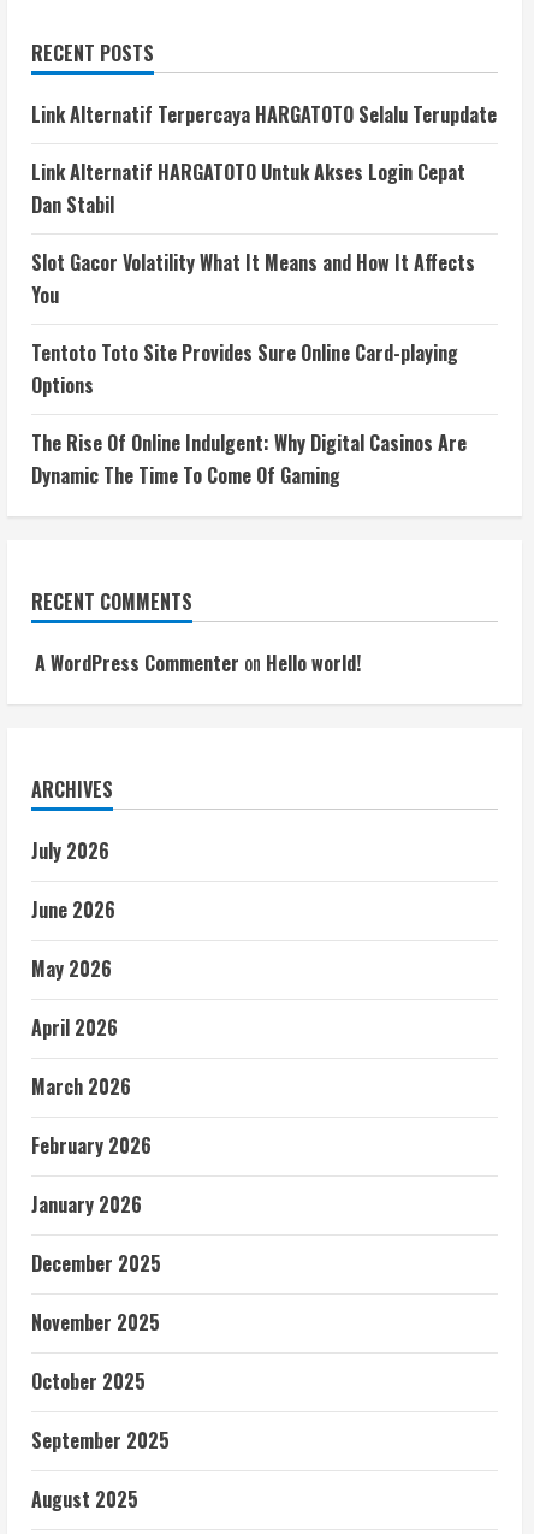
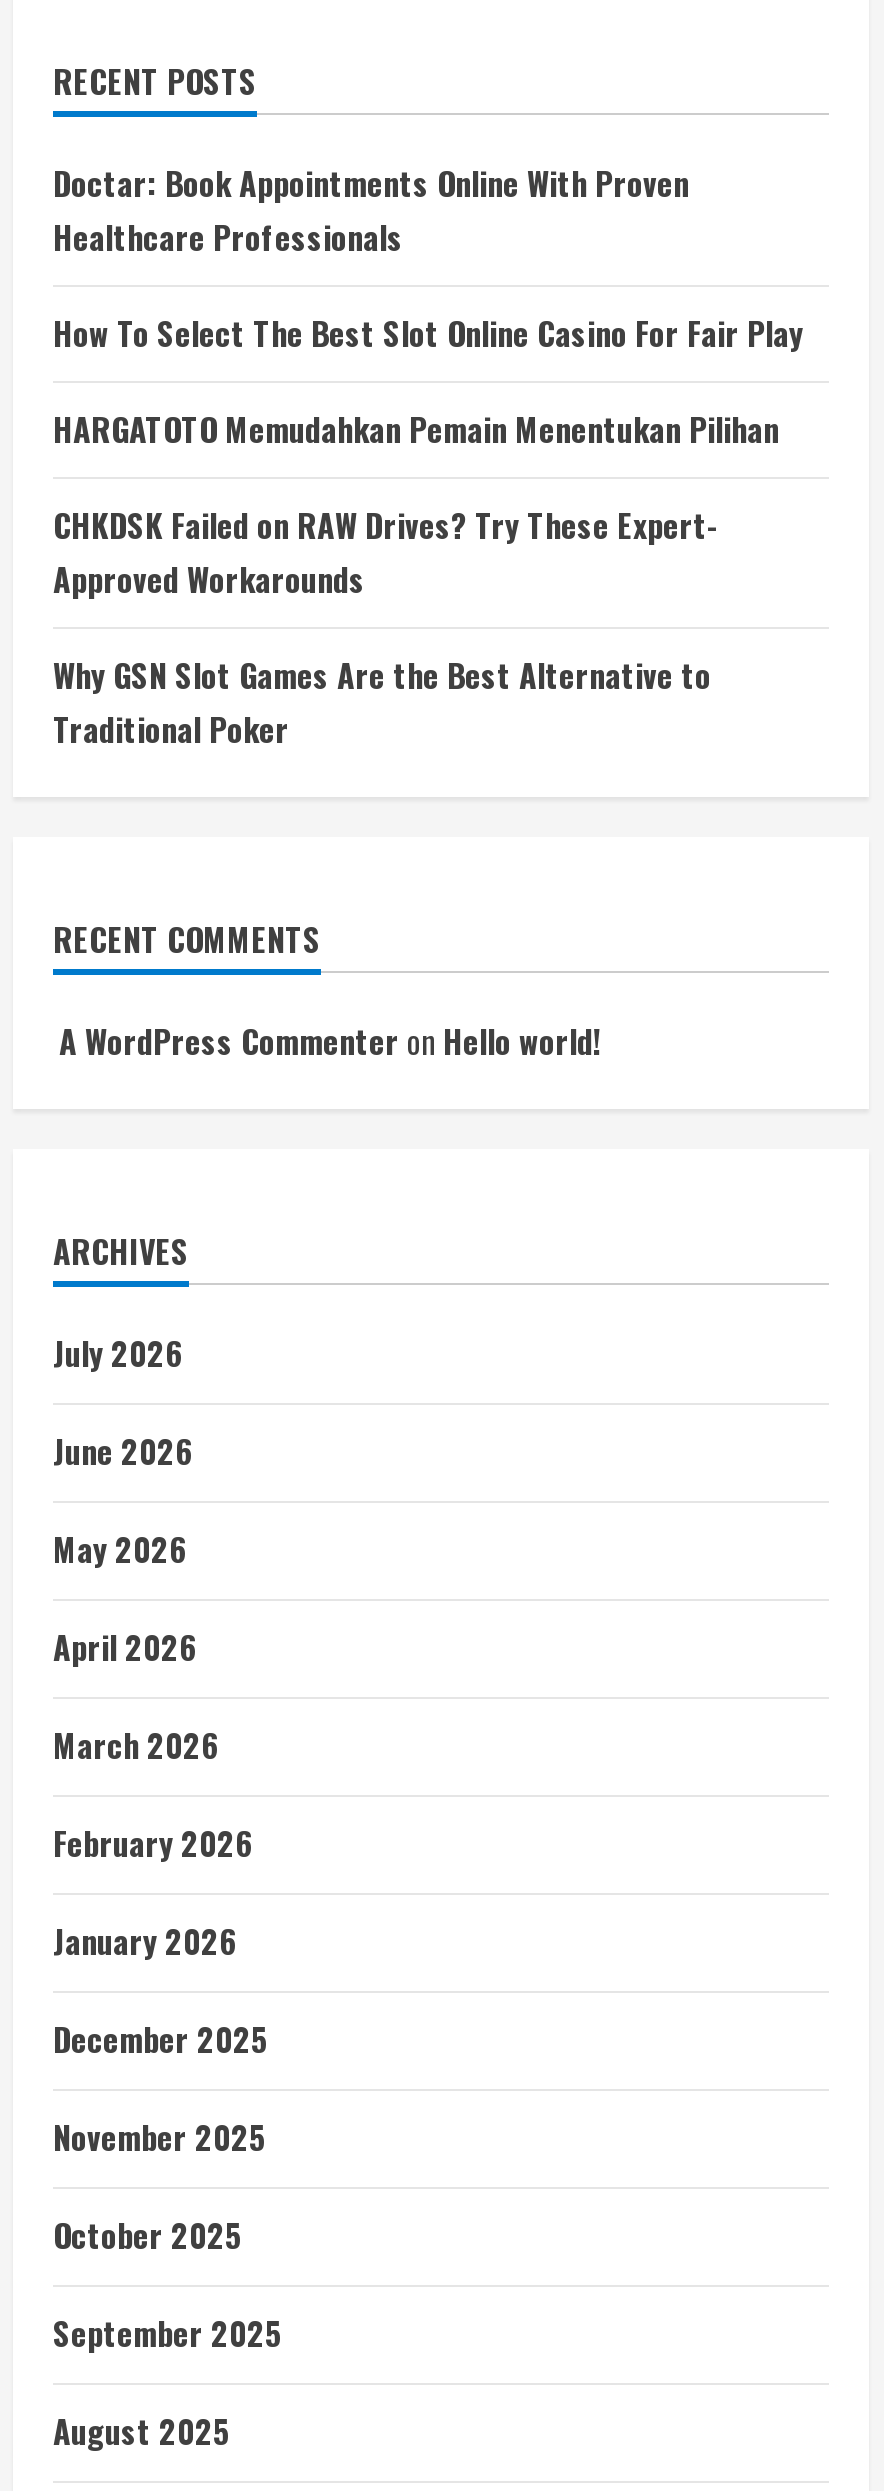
- Link Alternatif Terpercaya HARGATOTO Selalu Terupdate
+ Doctar: Book Appointments Online With Proven
+ Healthcare Professionals

- Link Alternatif HARGATOTO Untuk Akses Login Cepat
- Dan Stabil
+ How To Select The Best Slot Online Casino For Fair Play

- Slot Gacor Volatility What It Means and How It Affects
- You
+ HARGATOTO Memudahkan Pemain Menentukan Pilihan

- Tentoto Toto Site Provides Sure Online Card-playing
- Options
+ CHKDSK Failed on RAW Drives? Try These Expert-
+ Approved Workarounds

- The Rise Of Online Indulgent: Why Digital Casinos Are
- Dynamic The Time To Come Of Gaming
+ Why GSN Slot Games Are the Best Alternative to
+ Traditional Poker
